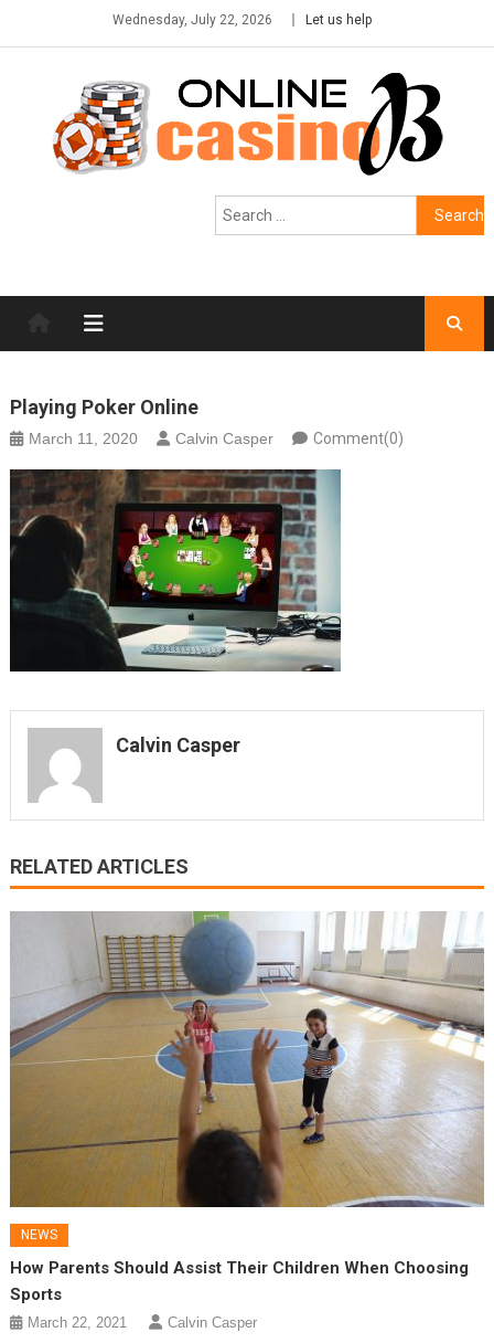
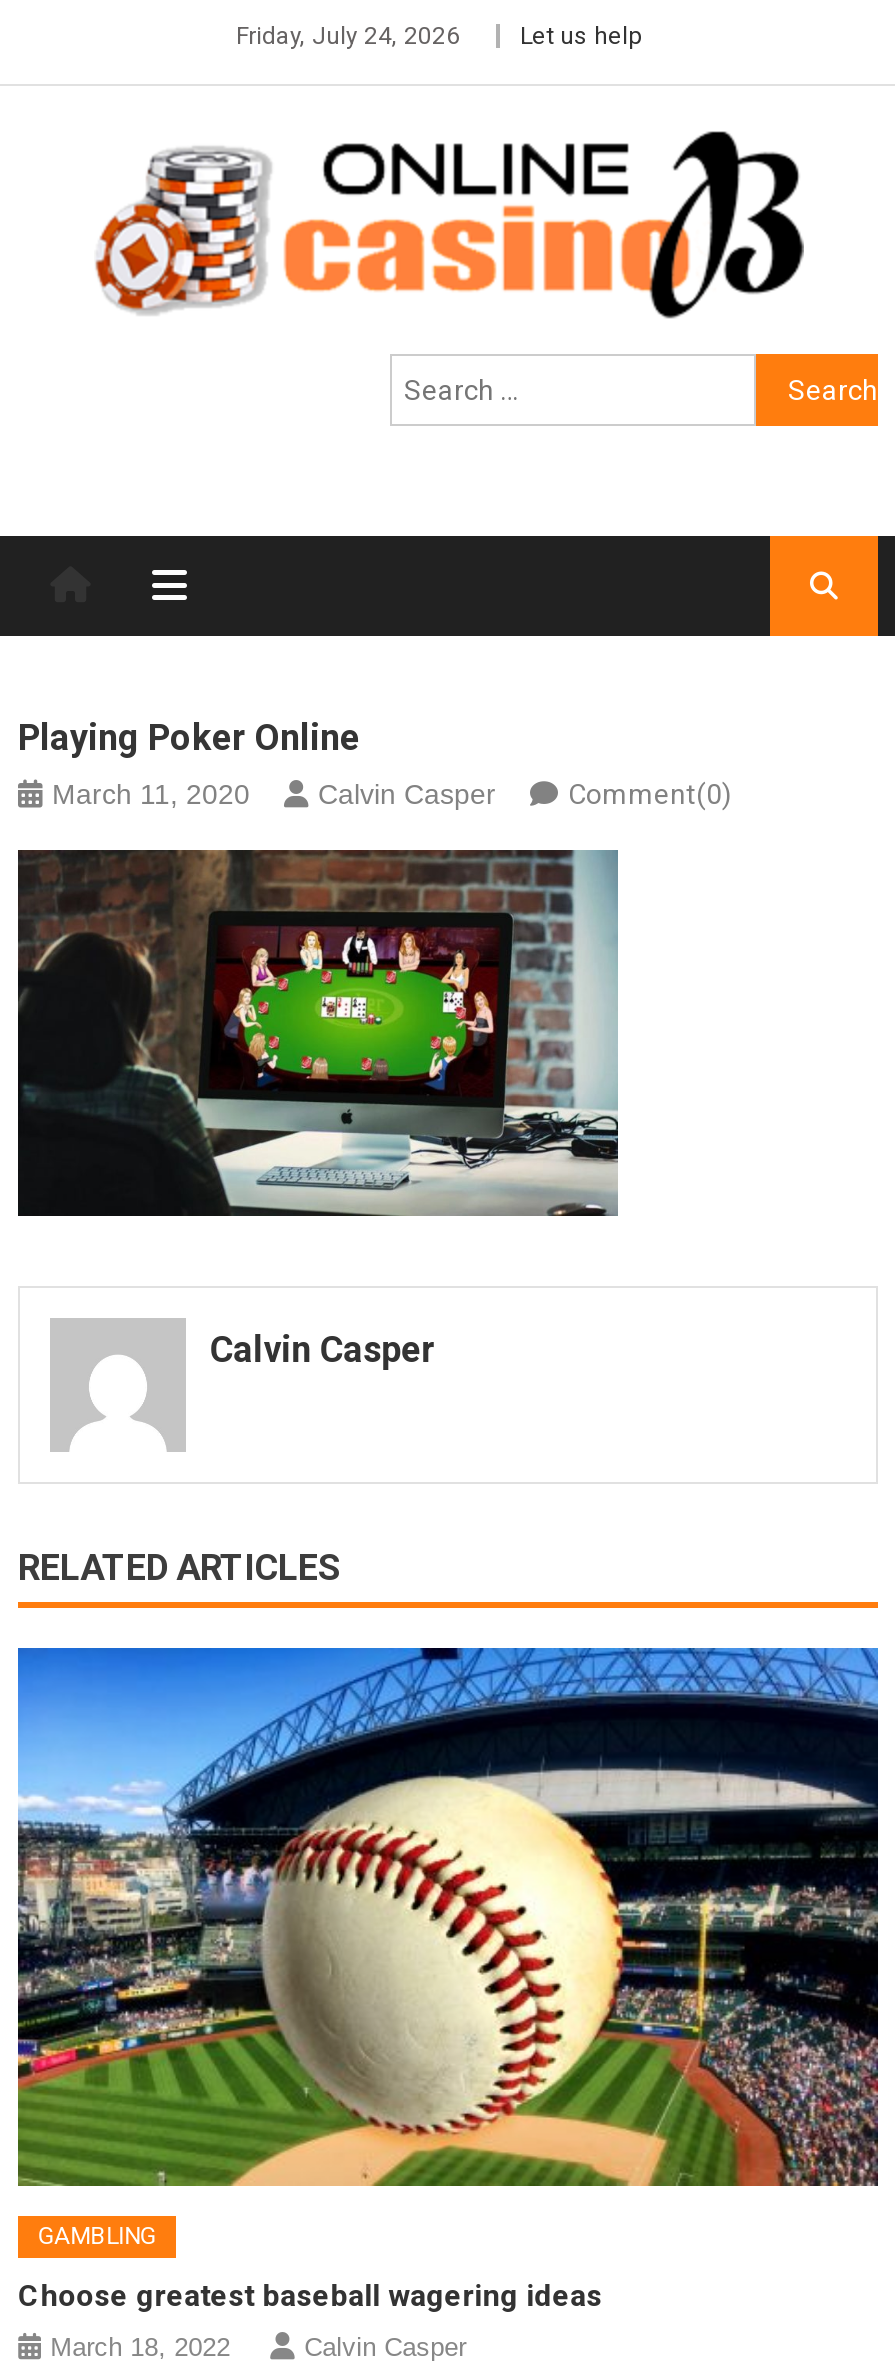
- Wednesday, July 22, 2026
+ Friday, July 24, 2026

- [image]
- NEWS
+ [image]
+ GAMBLING

- How Parents Should Assist Their Children When Choosing
- Sports
+ Choose greatest baseball wagering ideas

- March 22, 2021
+ March 18, 2022
